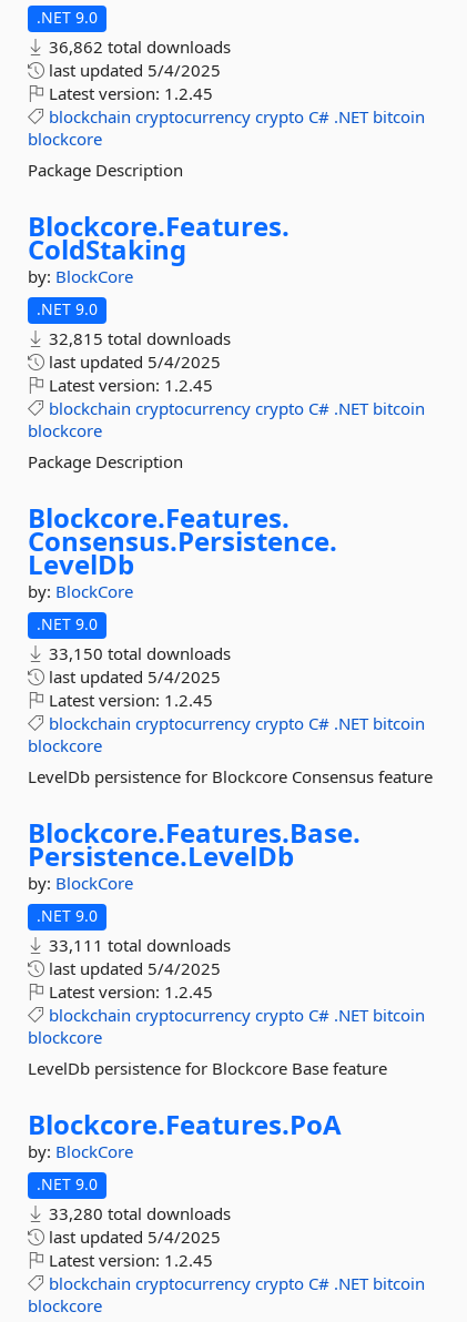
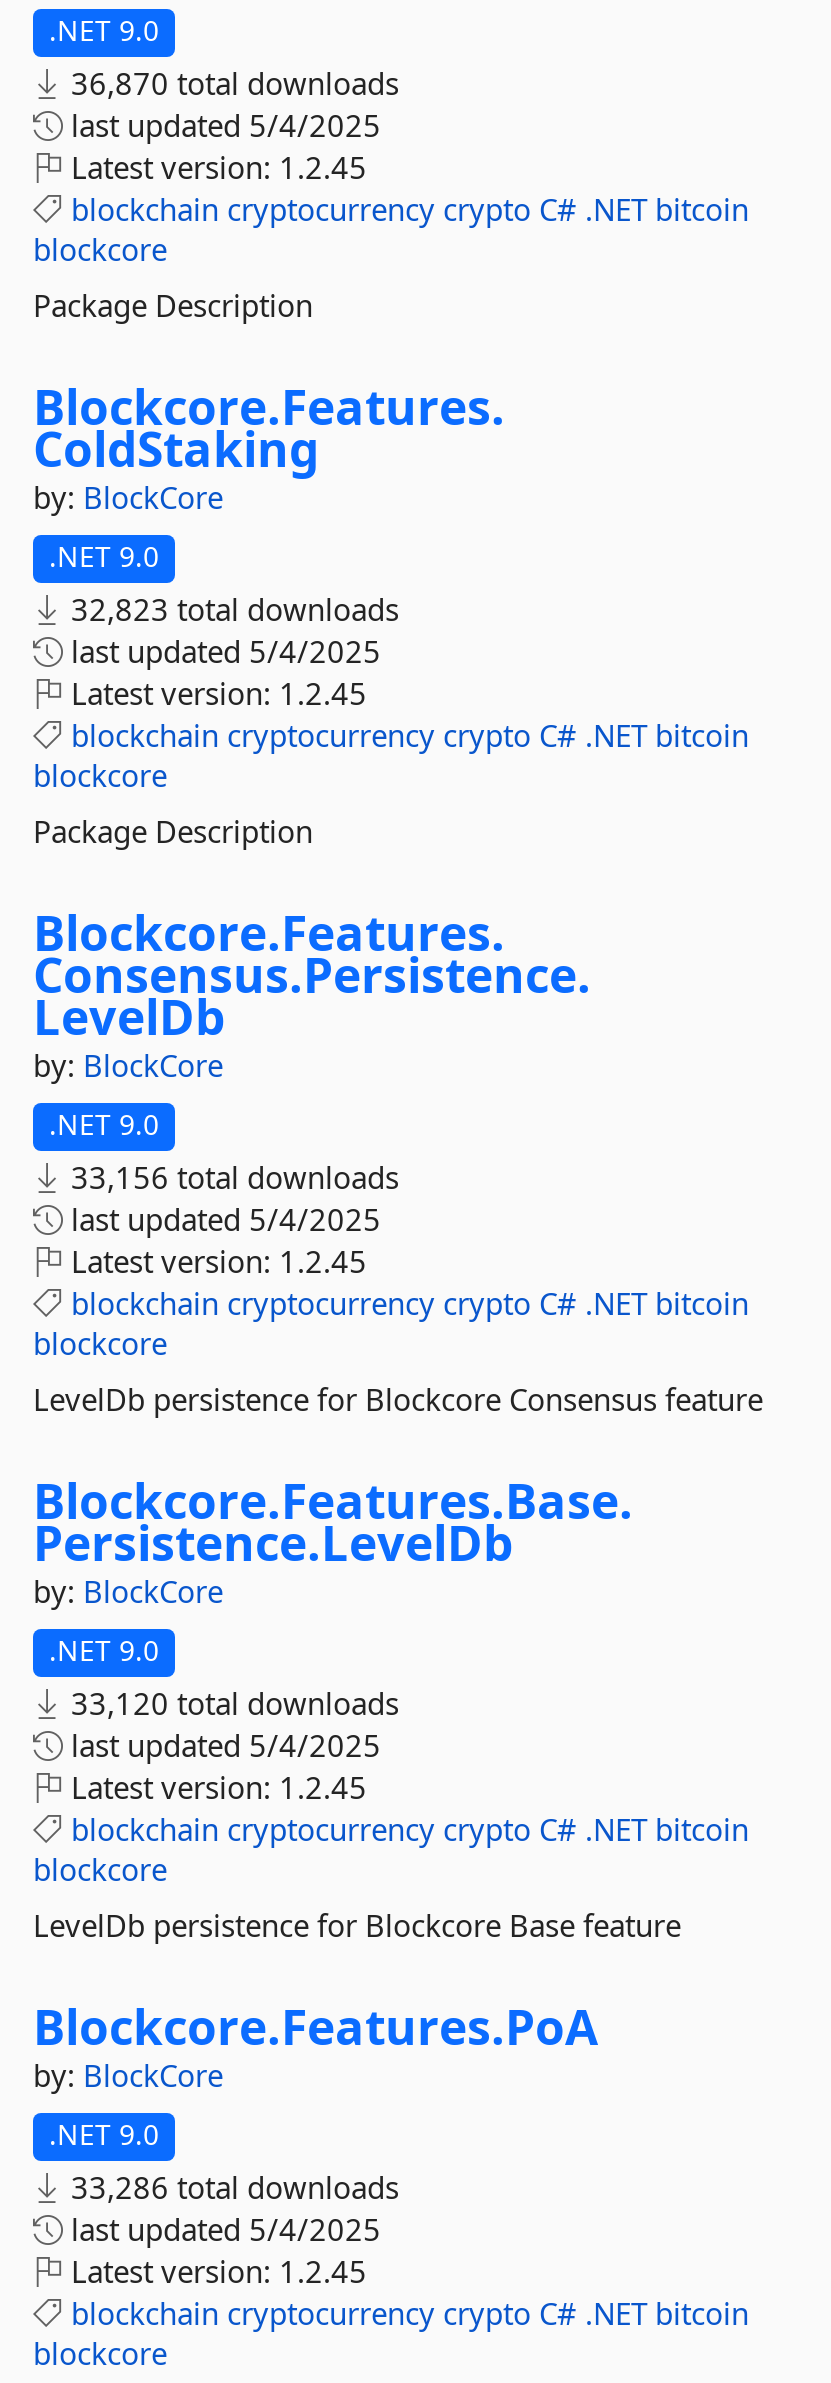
- 36,862 total downloads
+ 36,870 total downloads

- 32,815 total downloads
+ 32,823 total downloads

- 33,150 total downloads
+ 33,156 total downloads

- 33,111 total downloads
+ 33,120 total downloads

- 33,280 total downloads
+ 33,286 total downloads
